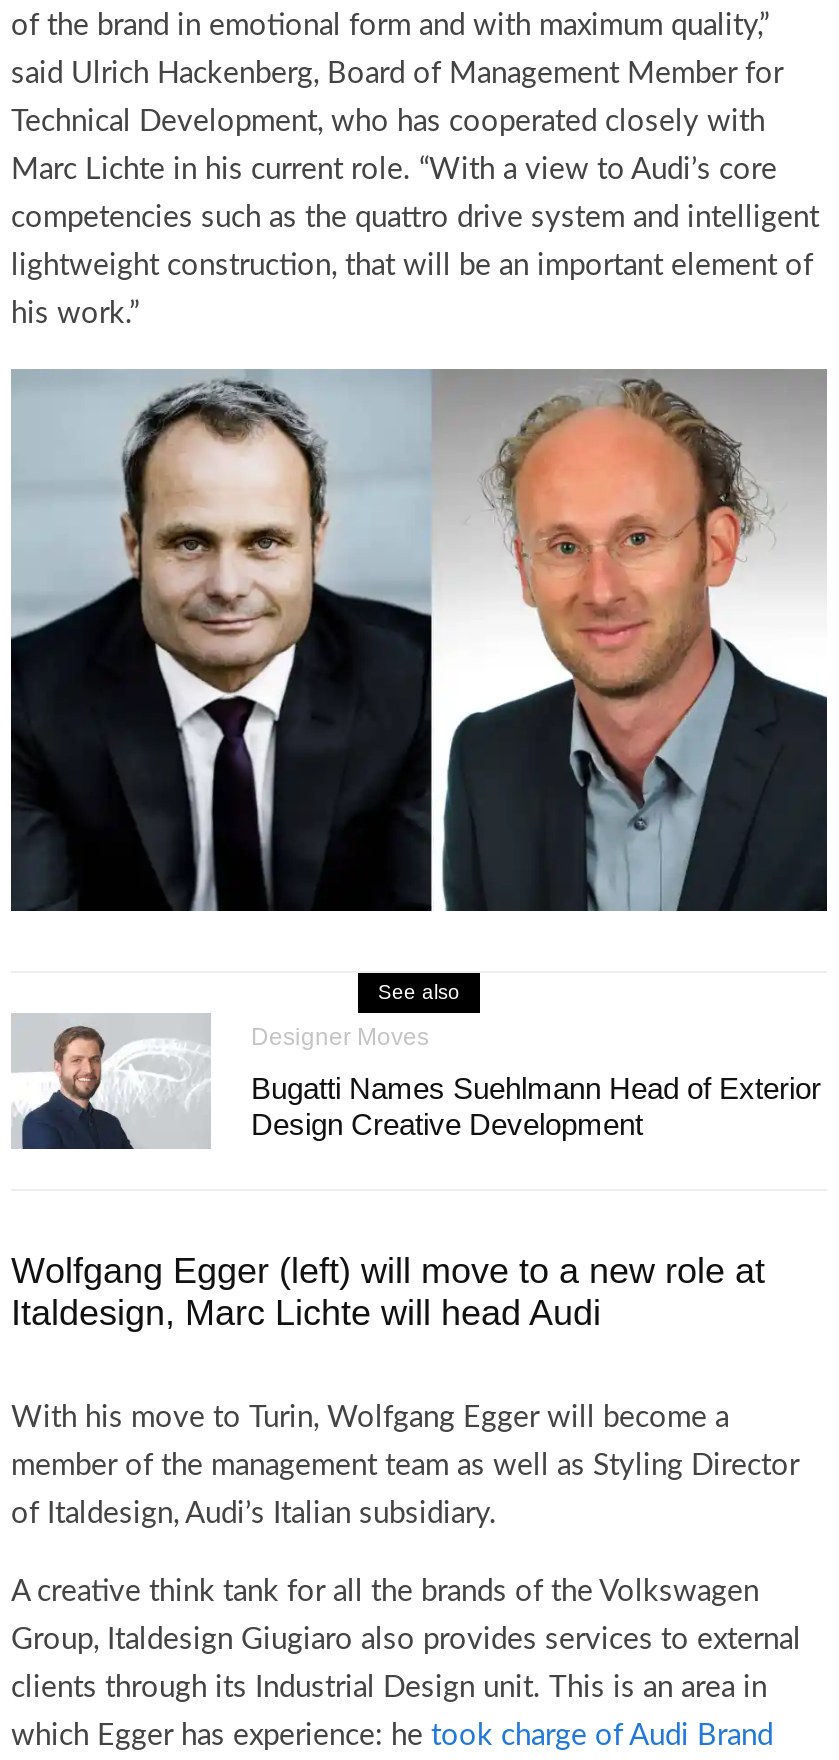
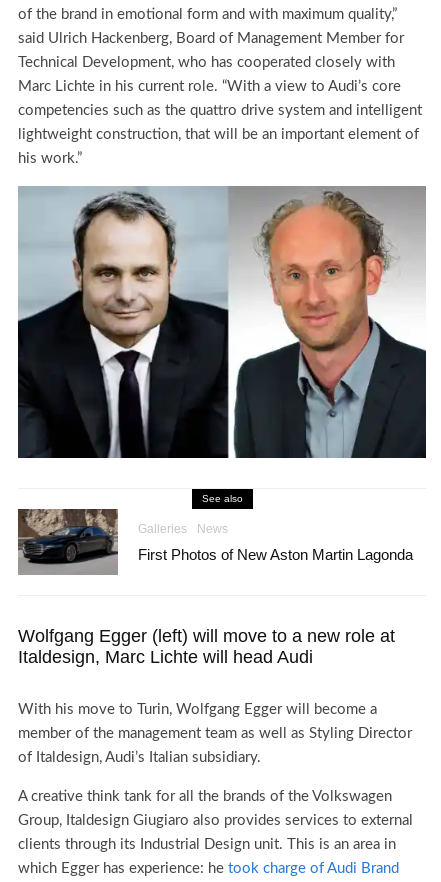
- [image]
- Designer Moves
+ [image]
+ Galleries
+ News

- Bugatti Names Suehlmann Head of Exterior
- Design Creative Development
+ First Photos of New Aston Martin Lagonda
